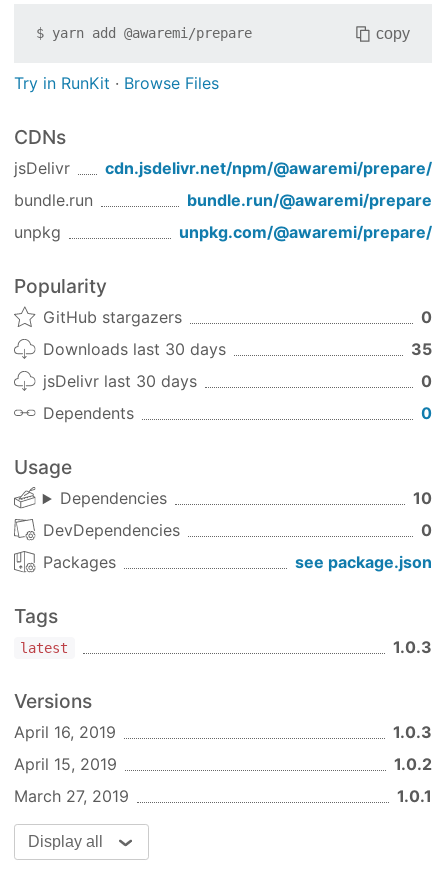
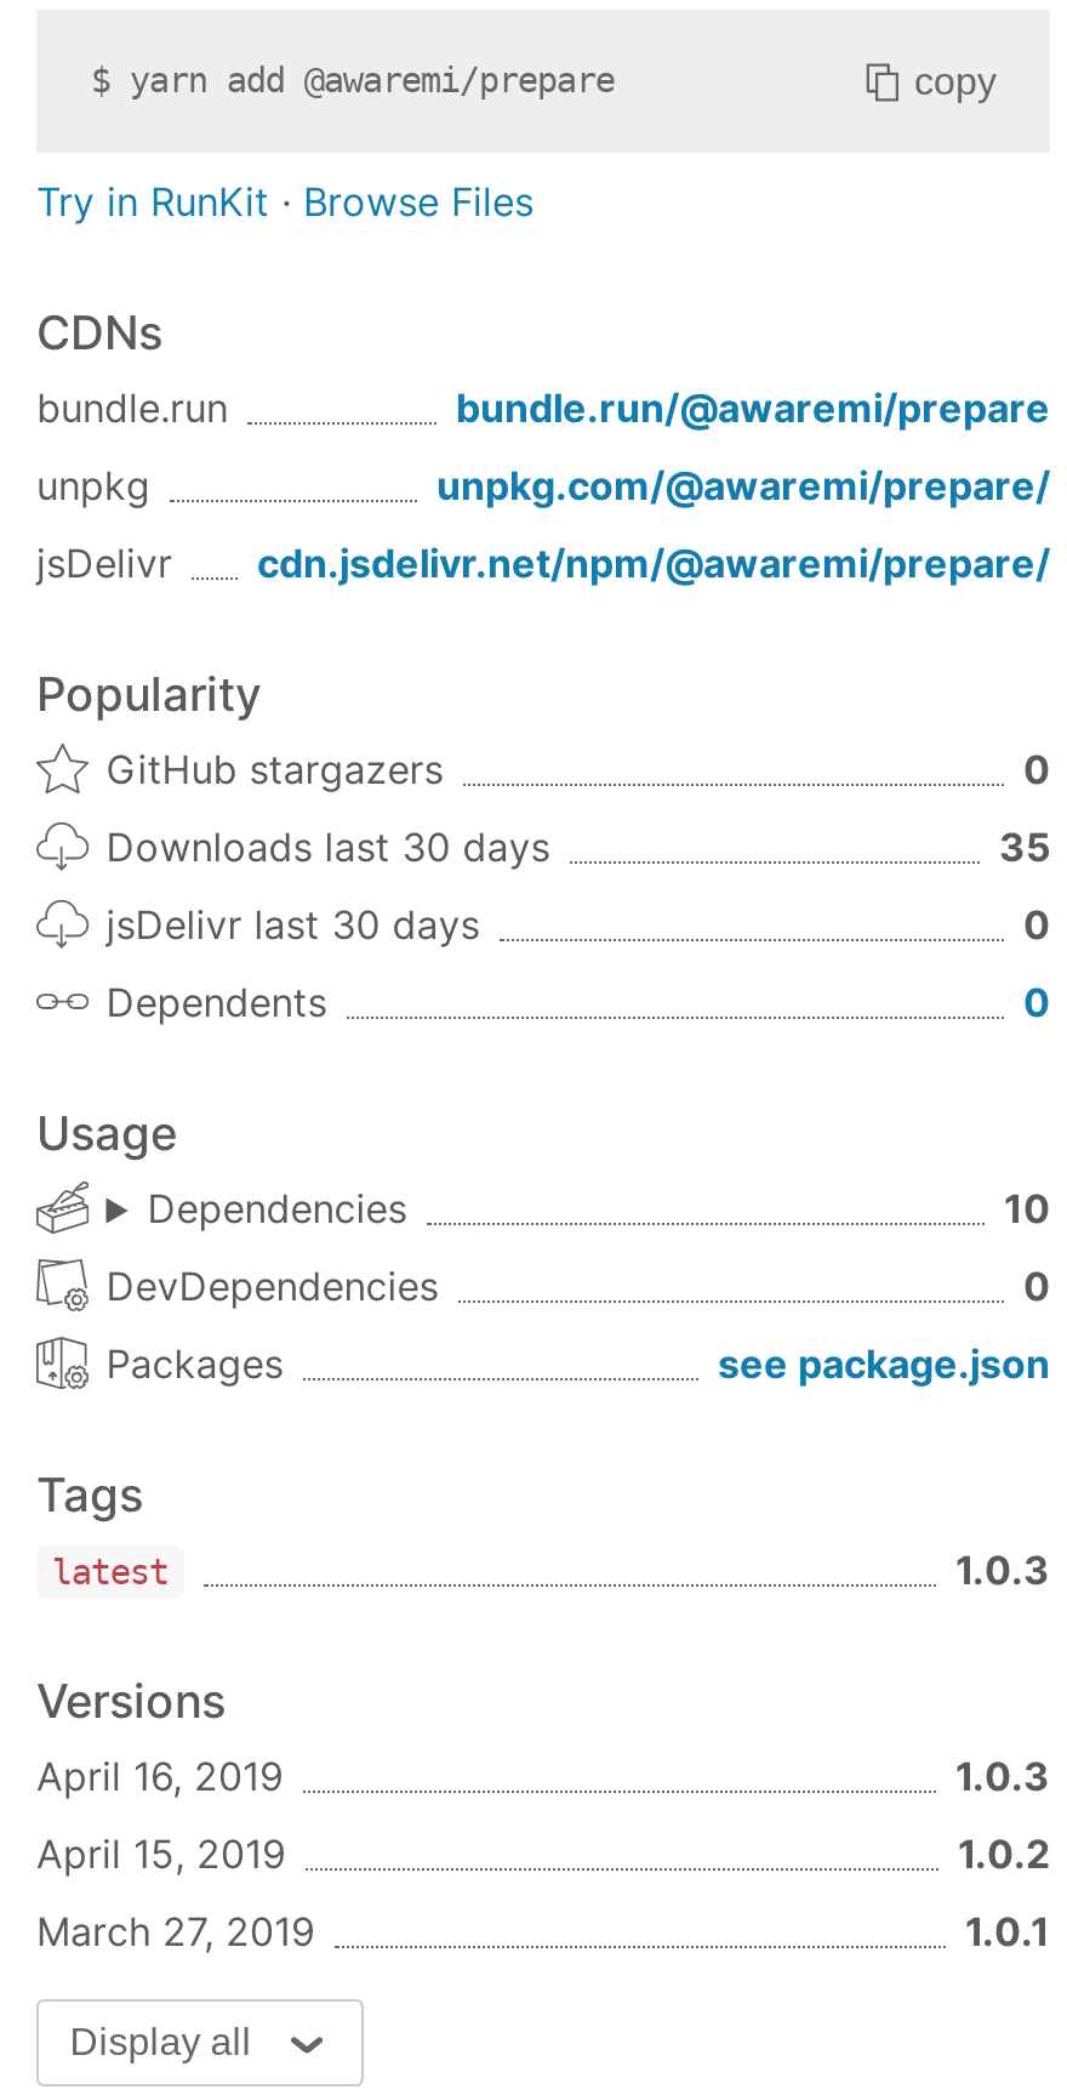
moved down: jsDelivr | cdn.jsdelivr.net/npm/@awaremi/prepare/

moved up: bundle.run | bundle.run/@awaremi/prepare | unpkg | unpkg.com/@awaremi/prepare/
